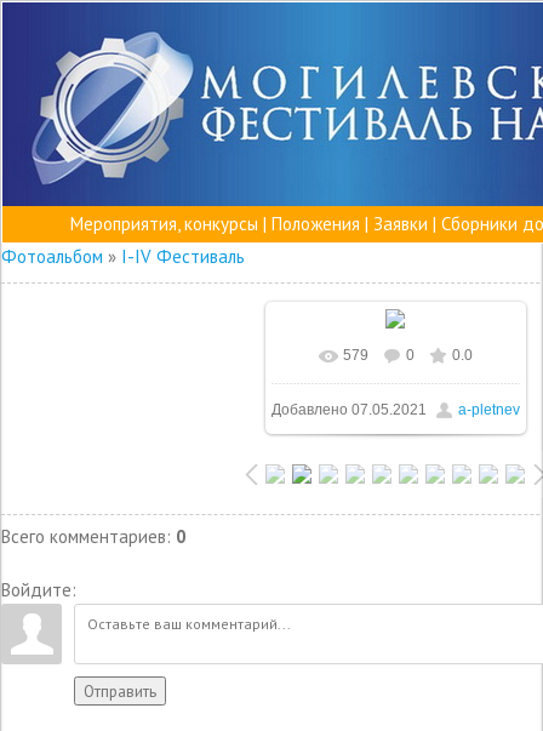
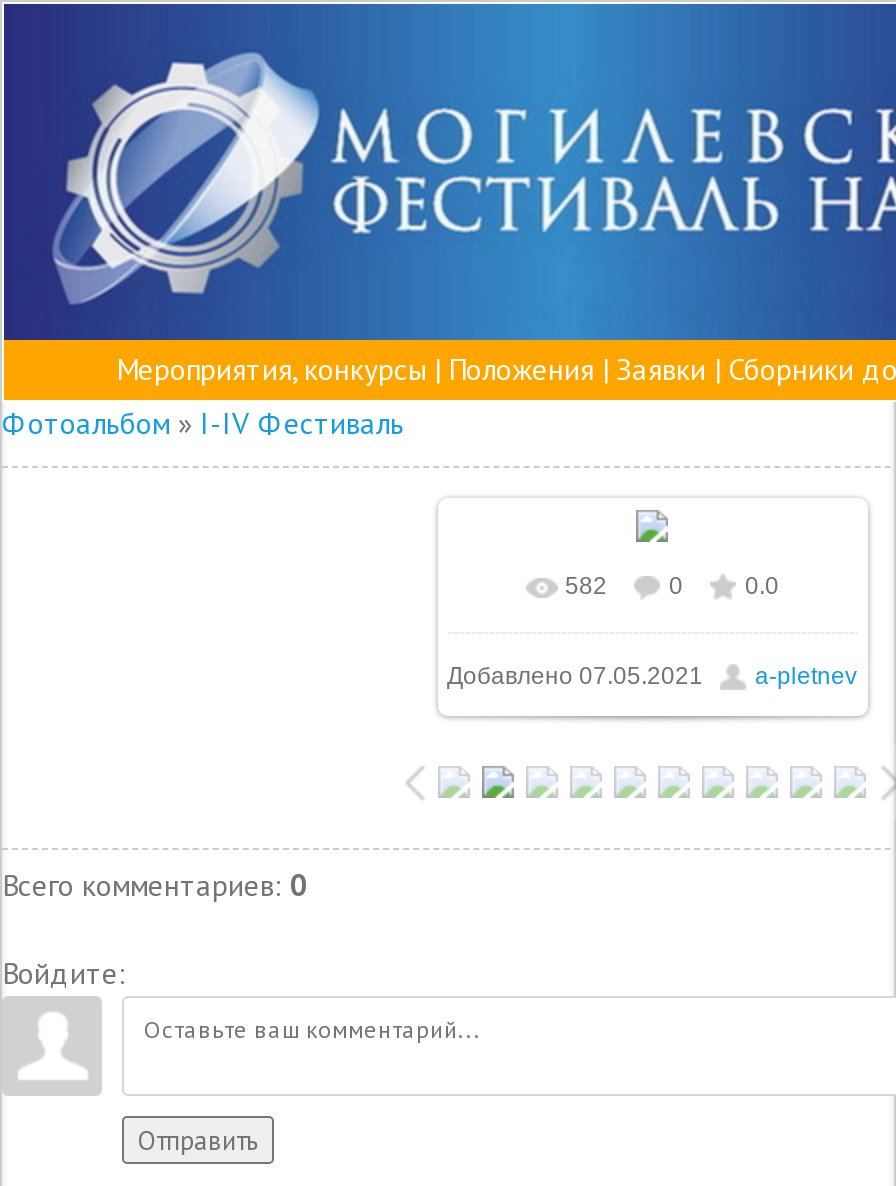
- 579
+ 582
